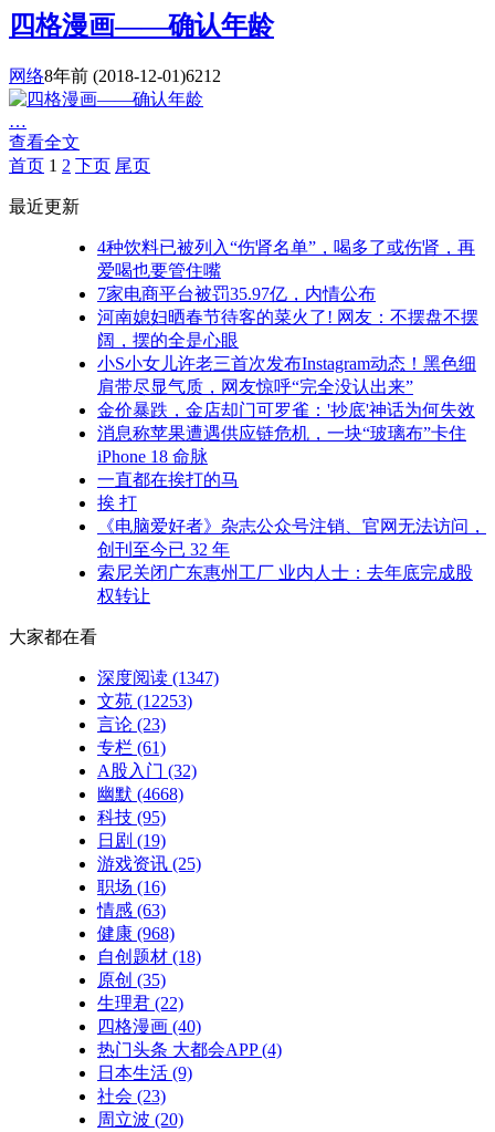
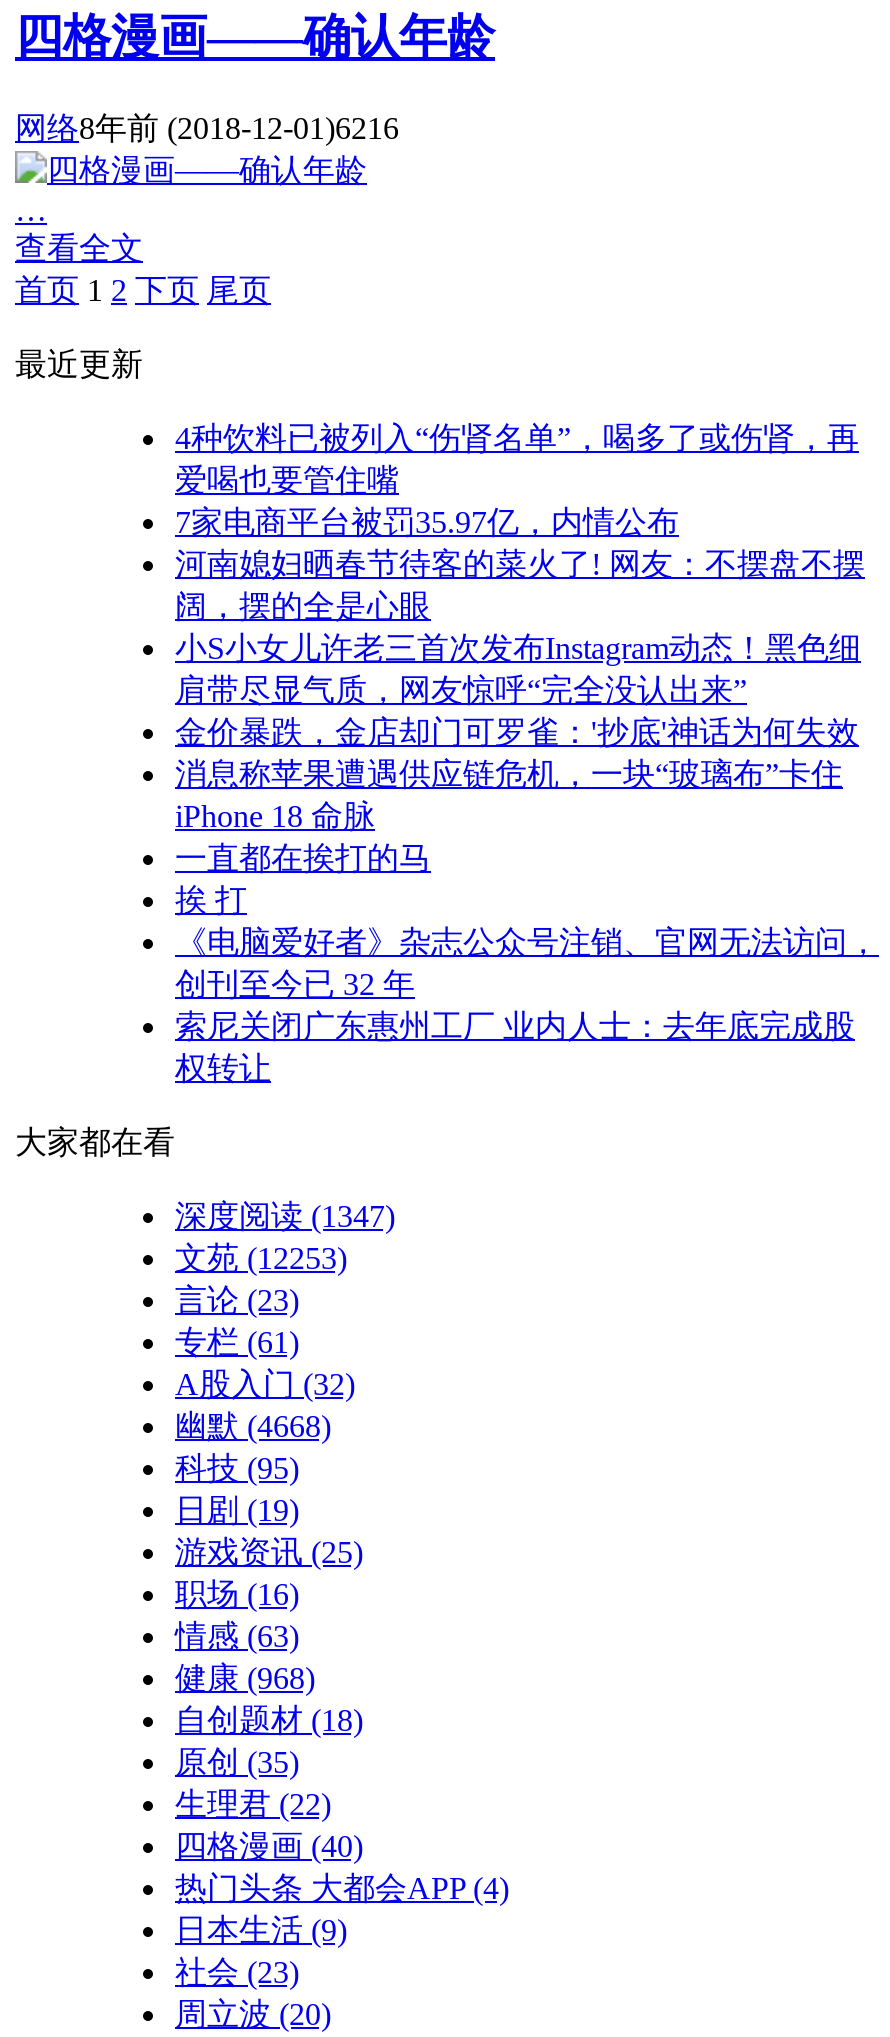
- 网络8年前(2018-12-01)6212
+ 网络8年前(2018-12-01)6216
